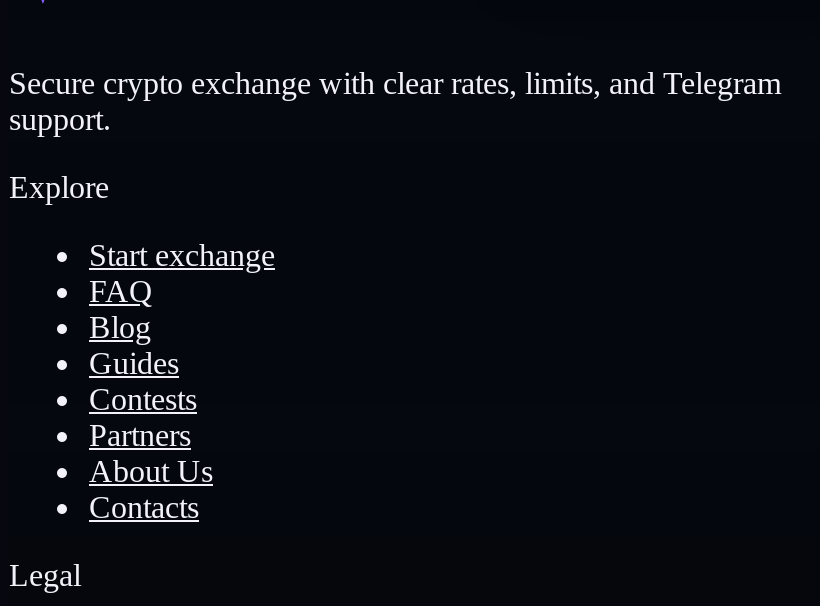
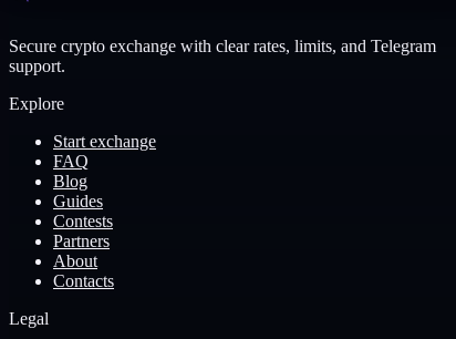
- About Us
+ About
